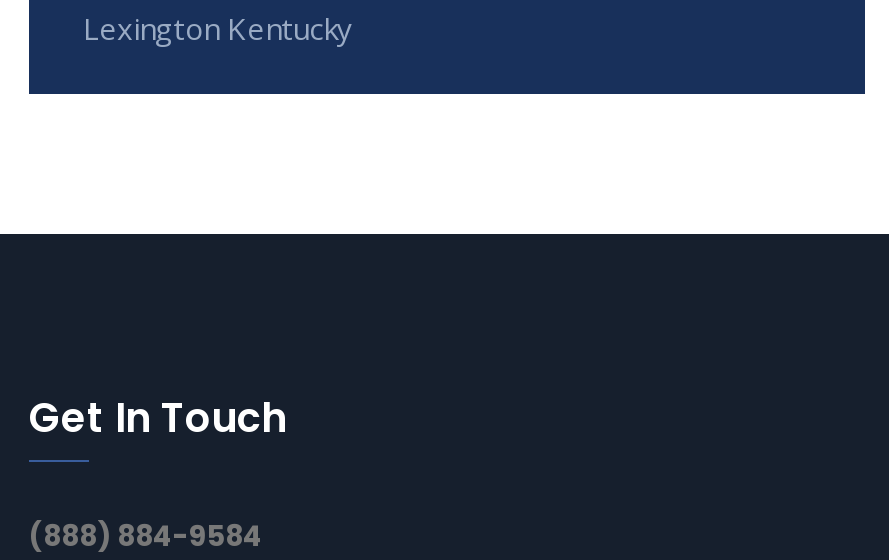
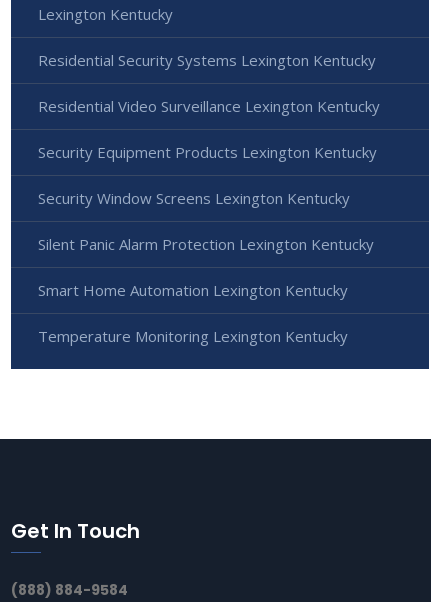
+ Residential Security Systems Lexington Kentucky
+ Residential Video Surveillance Lexington Kentucky
+ Security Equipment Products Lexington Kentucky
+ Security Window Screens Lexington Kentucky
+ Silent Panic Alarm Protection Lexington Kentucky
+ Smart Home Automation Lexington Kentucky
+ Temperature Monitoring Lexington Kentucky
